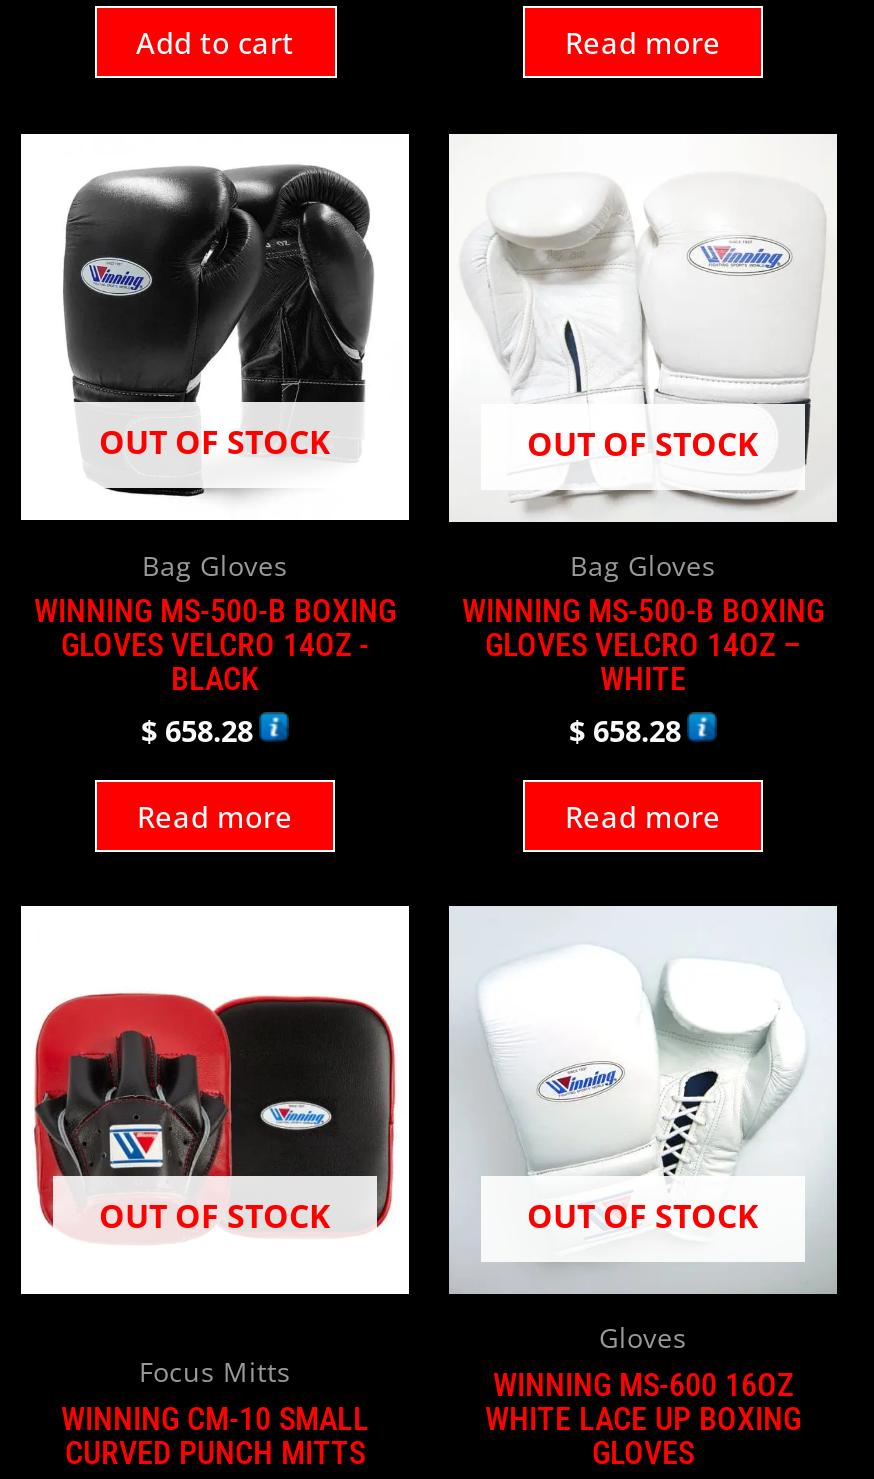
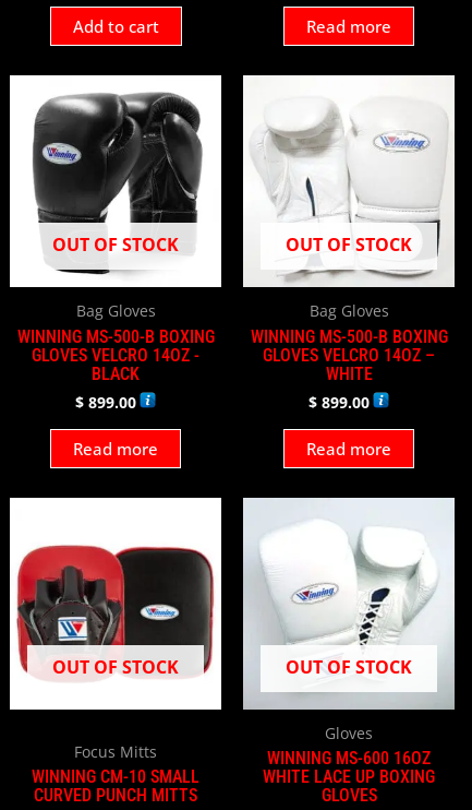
- $658.28
+ $899.00

- $658.28
+ $899.00
